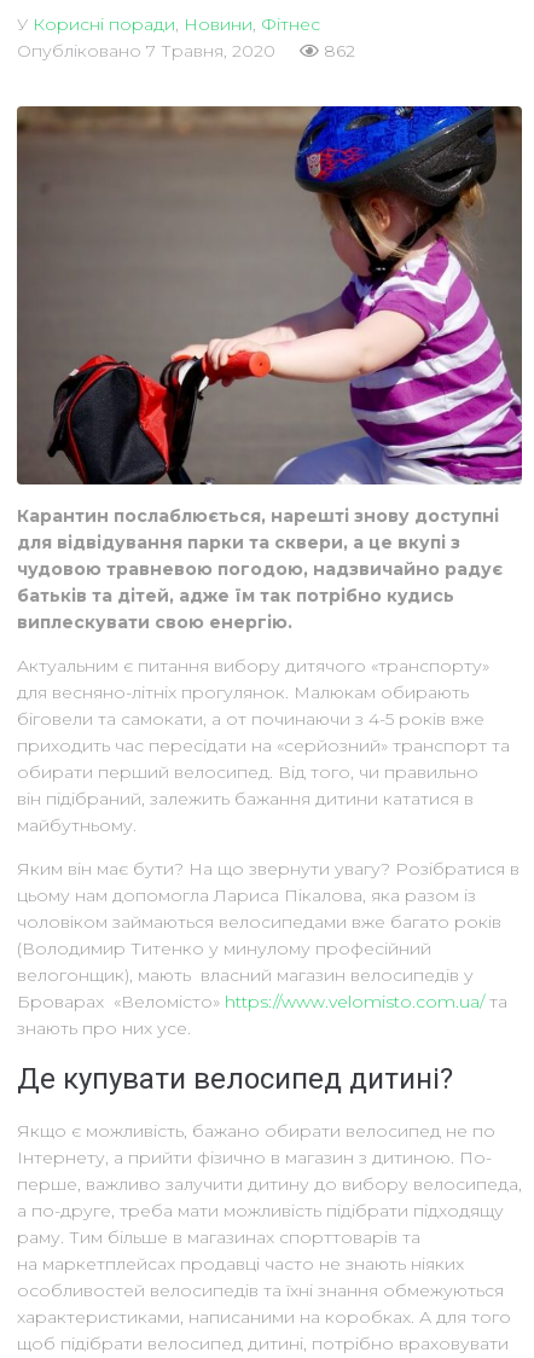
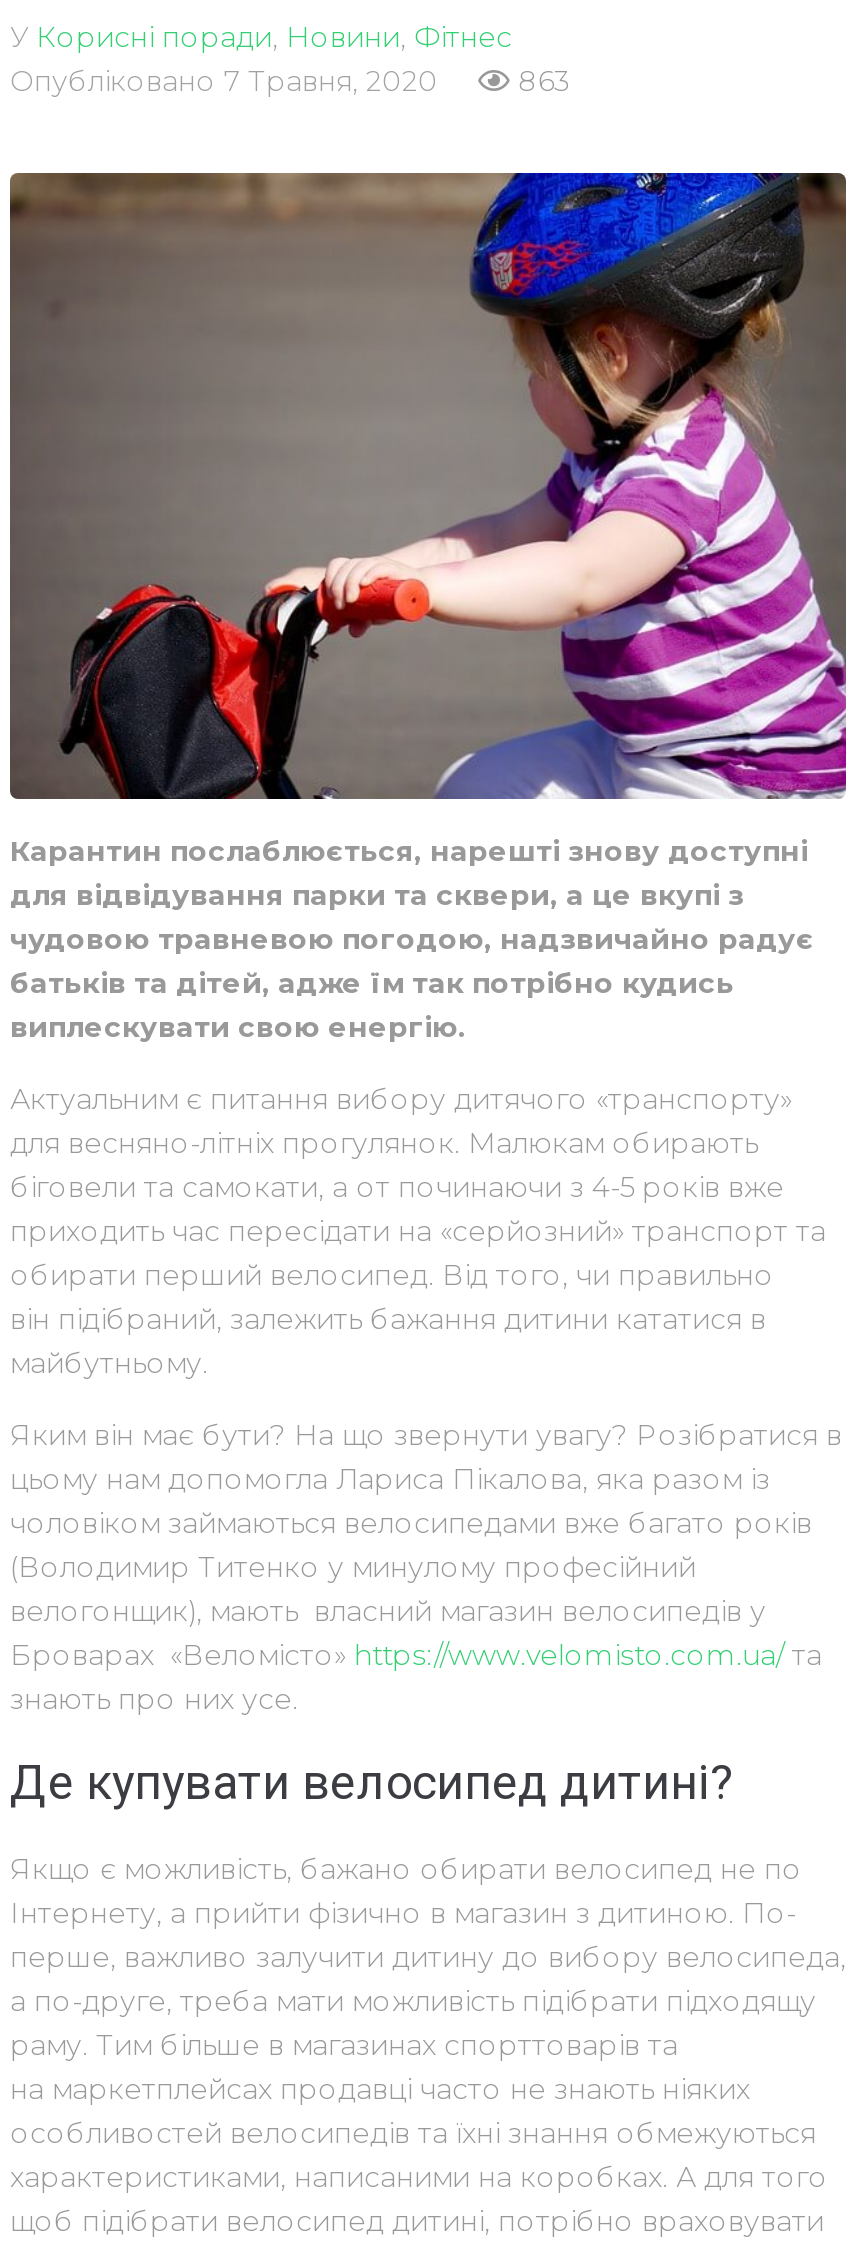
- Опубліковано 7 Травня, 2020 862
+ Опубліковано 7 Травня, 2020 863
